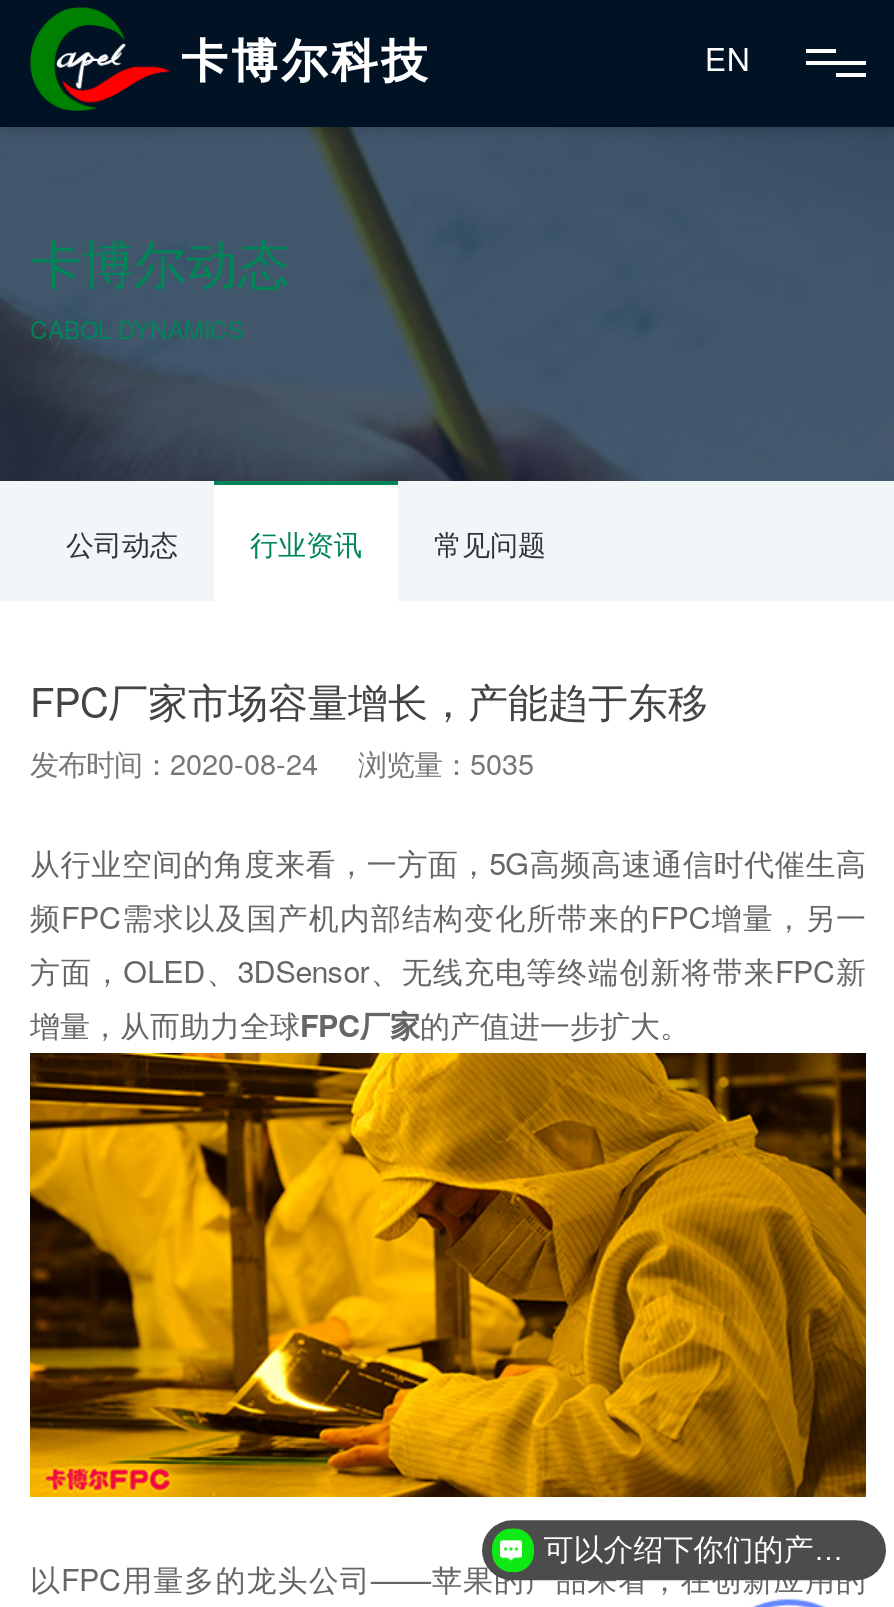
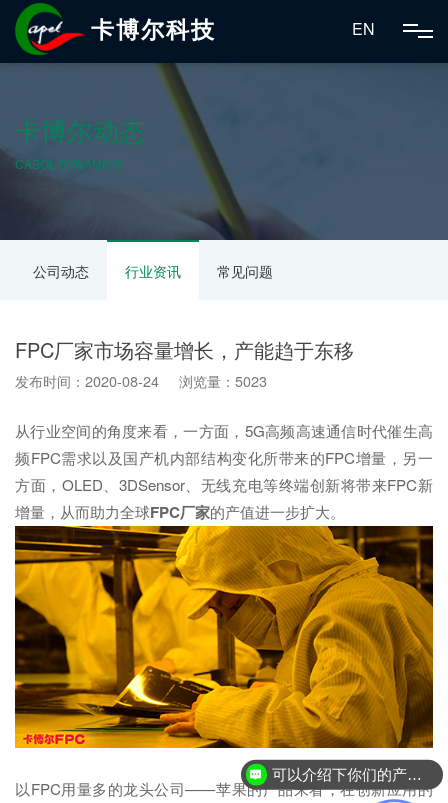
- 发布时间：2020-08-24 浏览量：5035
+ 发布时间：2020-08-24 浏览量：5023
